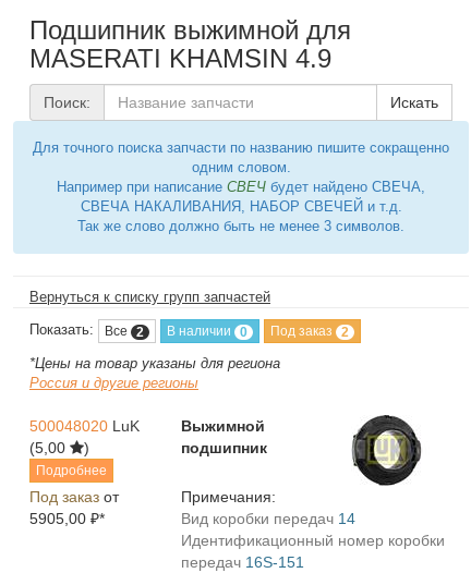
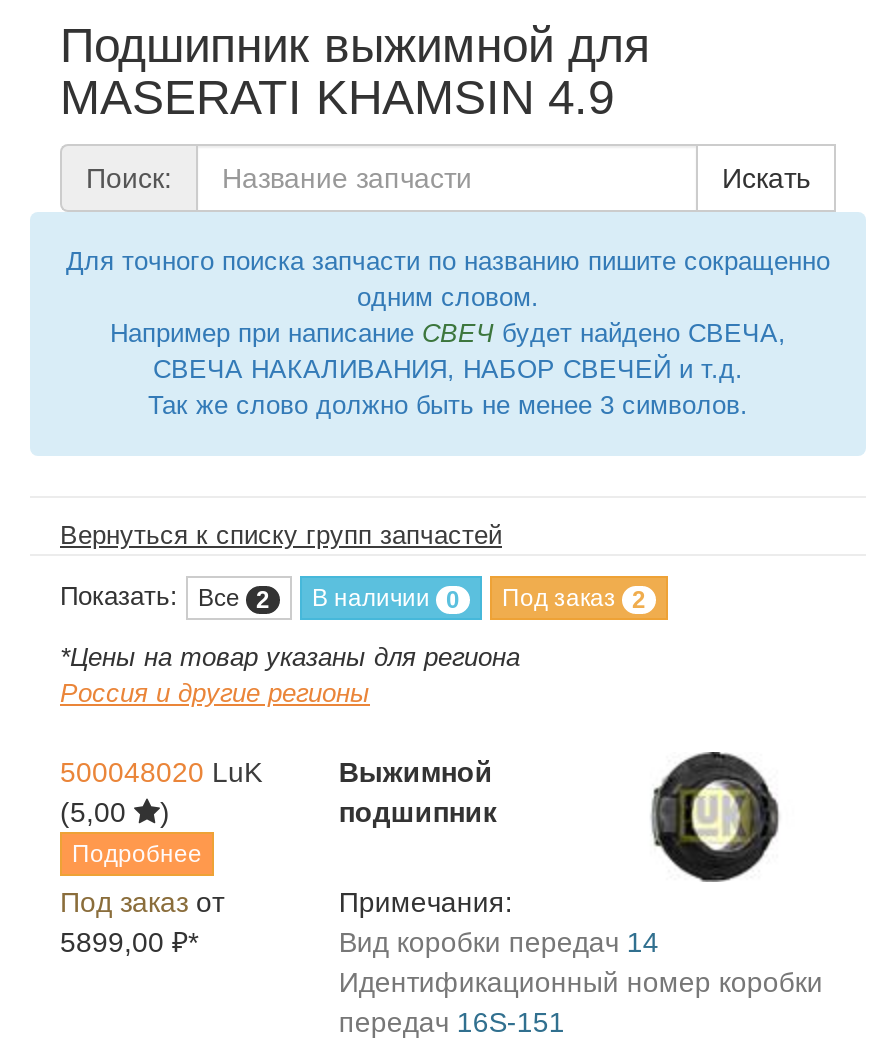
- 5905,00 ₽*
+ 5899,00 ₽*
